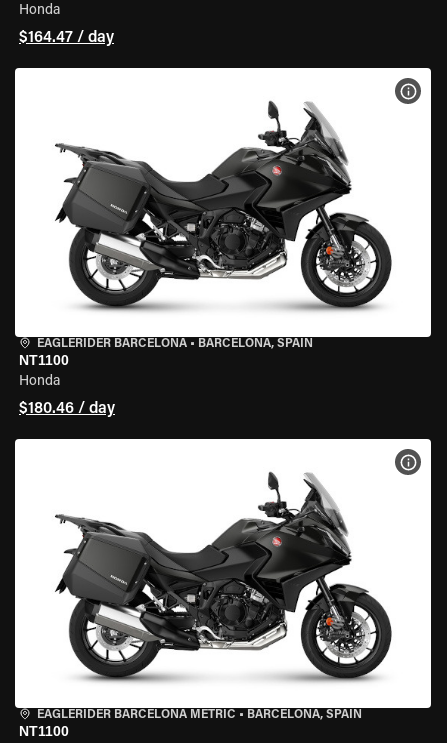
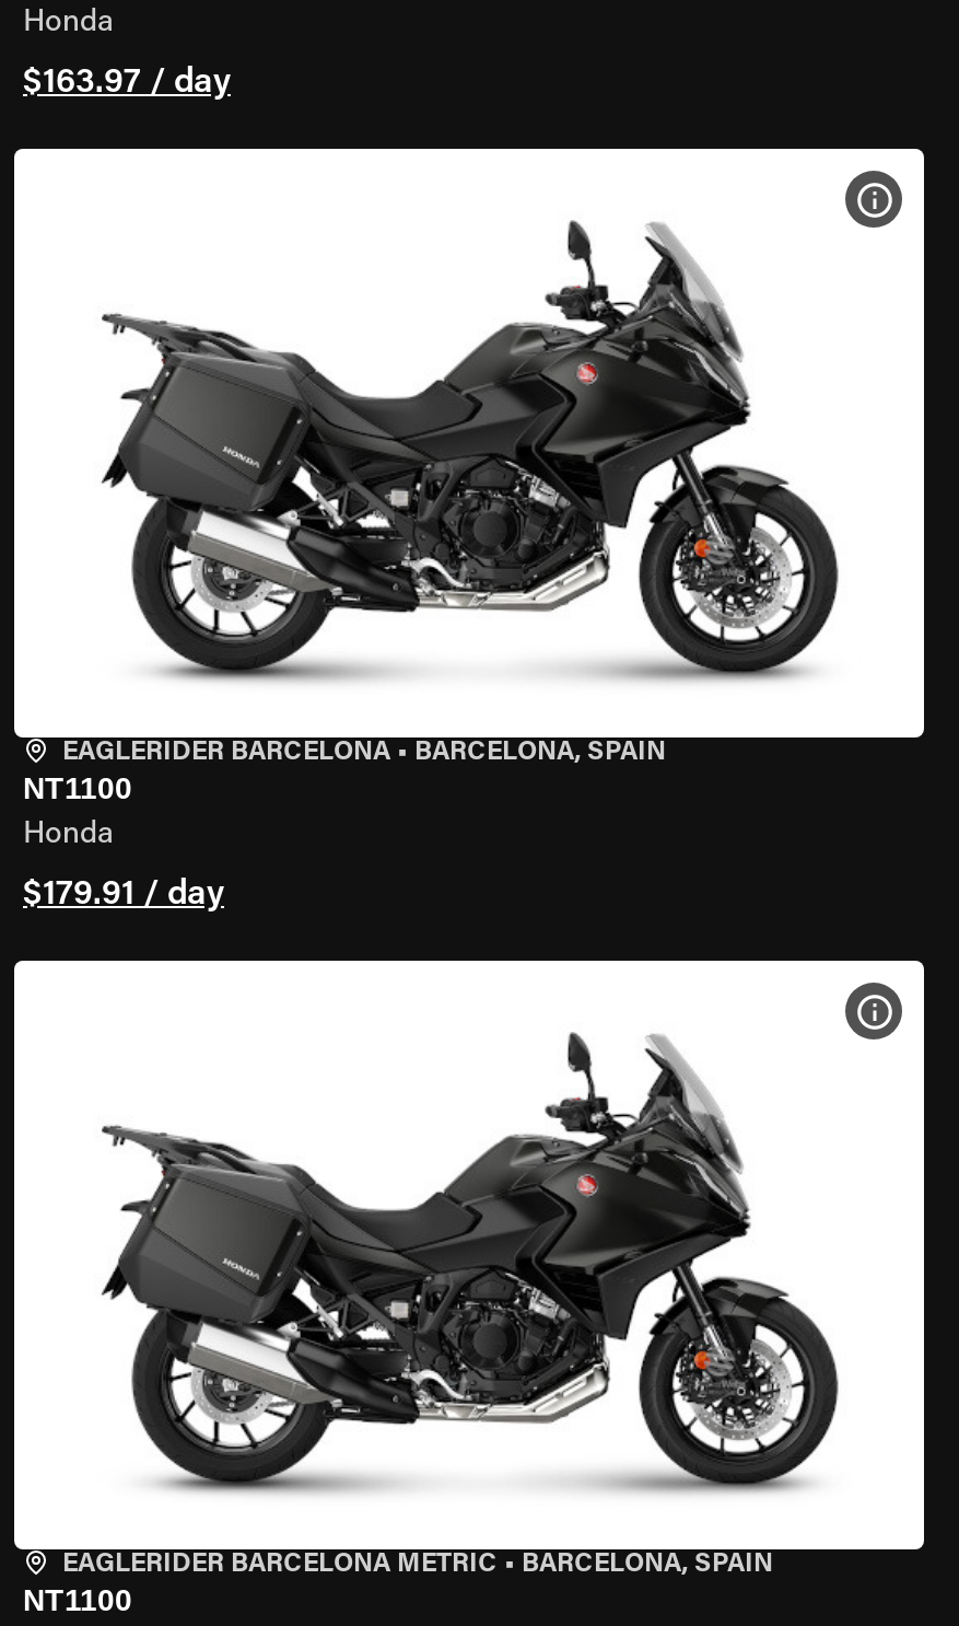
- $164.47 / day
+ $163.97 / day

- $180.46 / day
+ $179.91 / day
